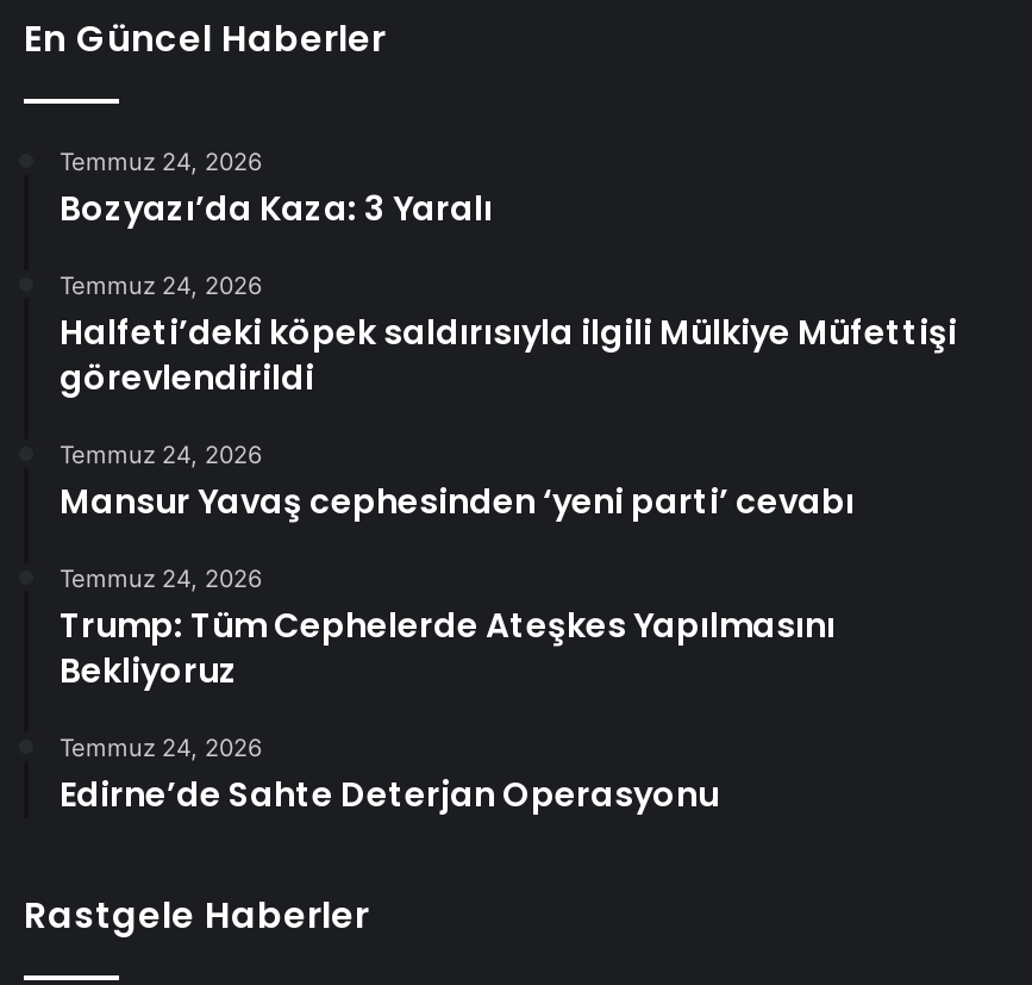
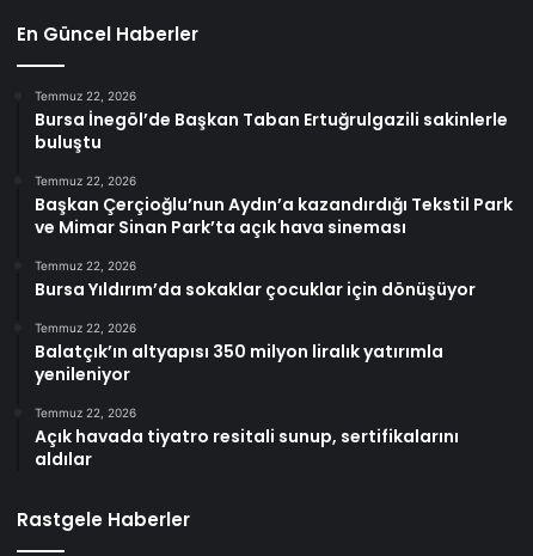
- Temmuz 24, 2026
- Bozyazı’da Kaza: 3 Yaralı
+ Temmuz 22, 2026
+ Bursa İnegöl’de Başkan Taban Ertuğrulgazili sakinlerle
+ buluştu

- Temmuz 24, 2026
- Halfeti’deki köpek saldırısıyla ilgili Mülkiye Müfettişi
- görevlendirildi
+ Temmuz 22, 2026
+ Başkan Çerçioğlu’nun Aydın’a kazandırdığı Tekstil Park
+ ve Mimar Sinan Park’ta açık hava sineması

- Temmuz 24, 2026
- Mansur Yavaş cephesinden ‘yeni parti’ cevabı
+ Temmuz 22, 2026
+ Bursa Yıldırım’da sokaklar çocuklar için dönüşüyor

- Temmuz 24, 2026
- Trump: Tüm Cephelerde Ateşkes Yapılmasını
- Bekliyoruz
+ Temmuz 22, 2026
+ Balatçık’ın altyapısı 350 milyon liralık yatırımla
+ yenileniyor

- Temmuz 24, 2026
- Edirne’de Sahte Deterjan Operasyonu
+ Temmuz 22, 2026
+ Açık havada tiyatro resitali sunup, sertifikalarını
+ aldılar
